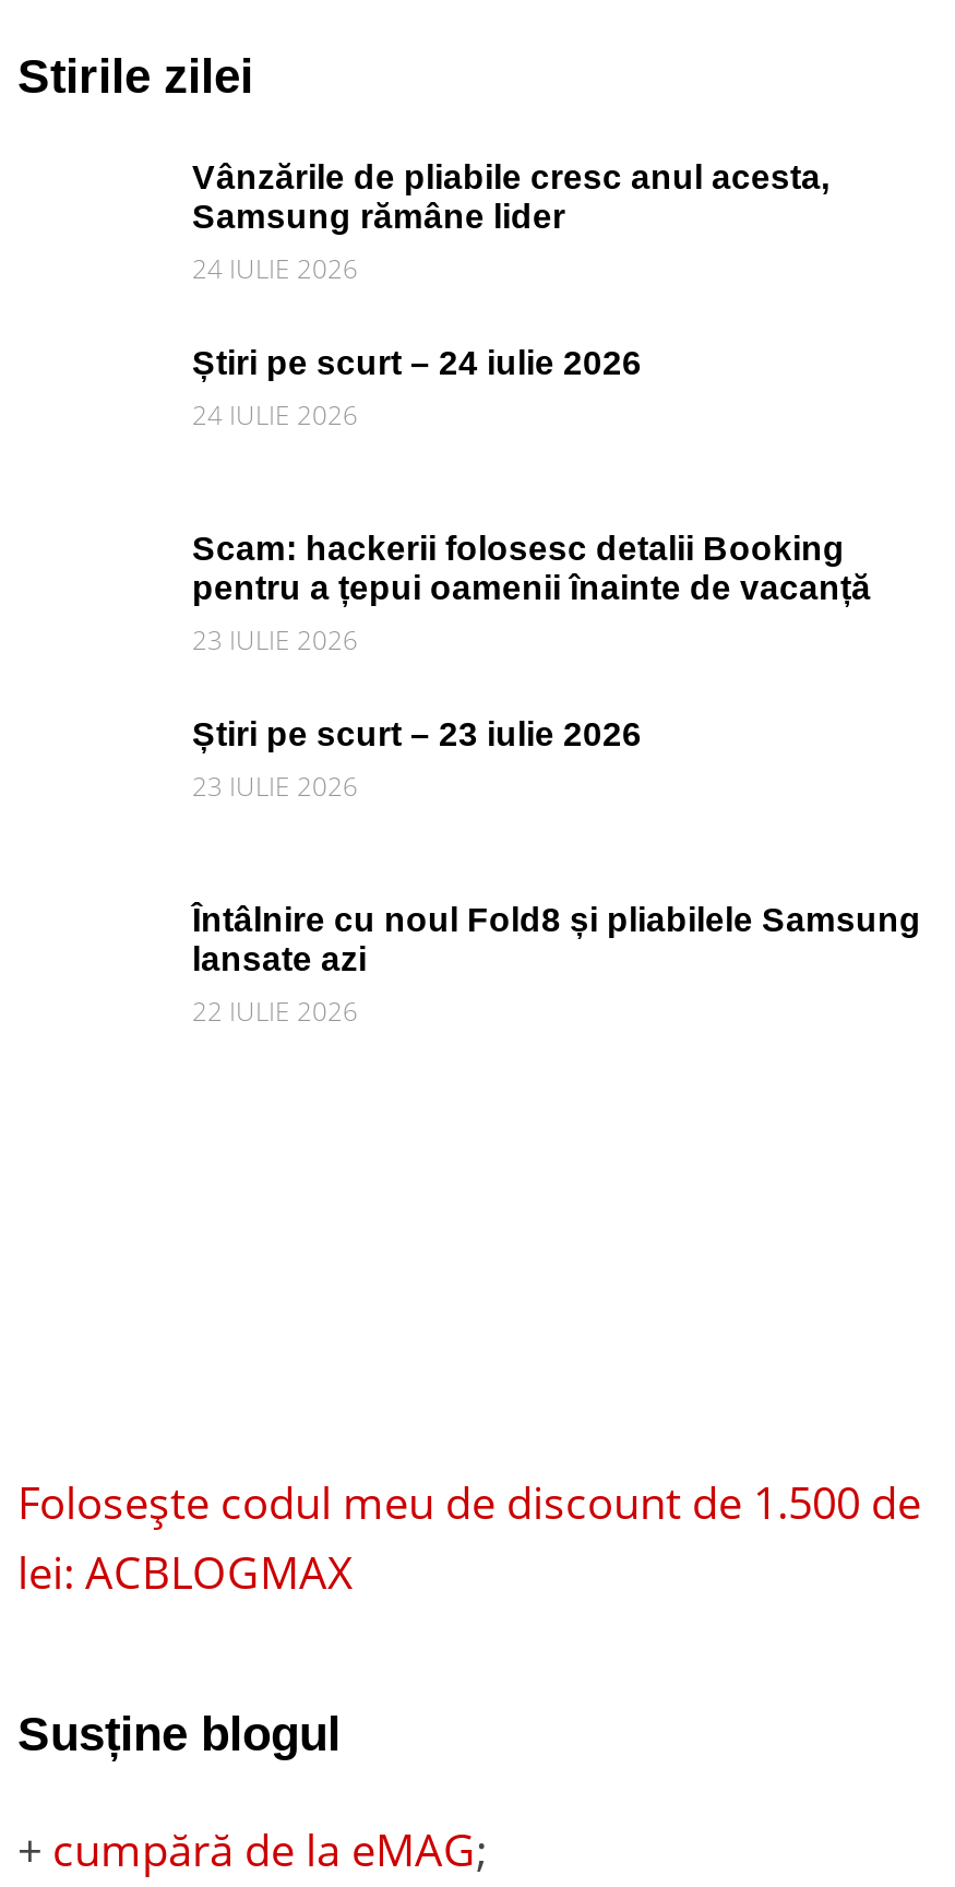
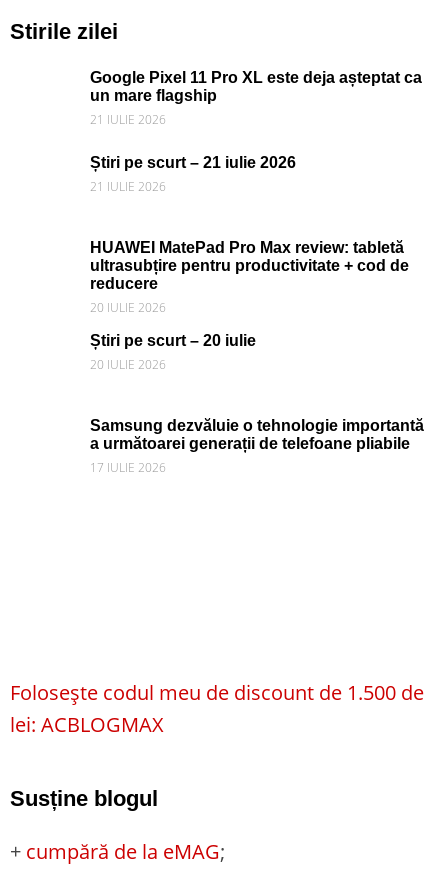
- Vânzările de pliabile cresc anul acesta,
- Samsung rămâne lider
- 24 IULIE 2026
+ Google Pixel 11 Pro XL este deja așteptat ca
+ un mare flagship
+ 21 IULIE 2026

- Știri pe scurt – 24 iulie 2026
- 24 IULIE 2026
+ Știri pe scurt – 21 iulie 2026
+ 21 IULIE 2026

- Scam: hackerii folosesc detalii Booking
- pentru a țepui oamenii înainte de vacanță
- 23 IULIE 2026
+ HUAWEI MatePad Pro Max review: tabletă
+ ultrasubțire pentru productivitate + cod de
+ reducere
+ 20 IULIE 2026

- Știri pe scurt – 23 iulie 2026
- 23 IULIE 2026
+ Știri pe scurt – 20 iulie
+ 20 IULIE 2026

- Întâlnire cu noul Fold8 și pliabilele Samsung
- lansate azi
- 22 IULIE 2026
+ Samsung dezvăluie o tehnologie importantă
+ a următoarei generații de telefoane pliabile
+ 17 IULIE 2026
